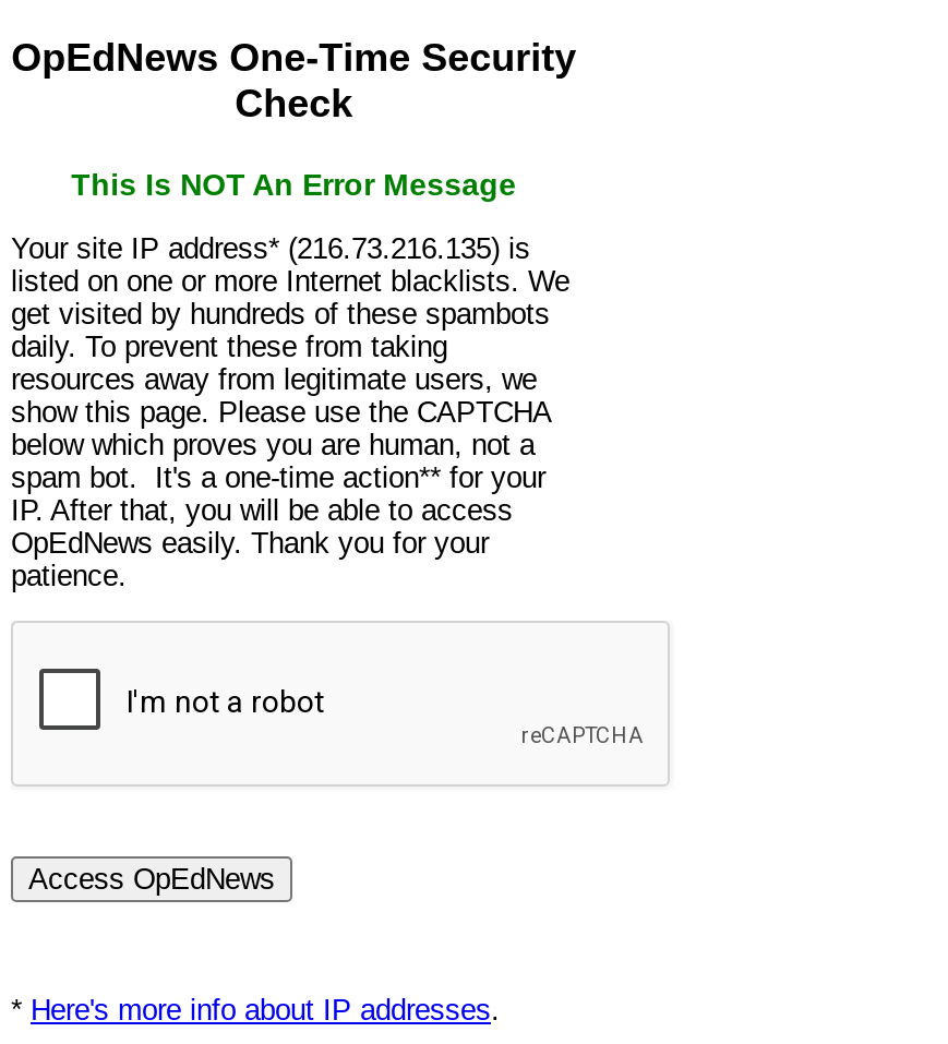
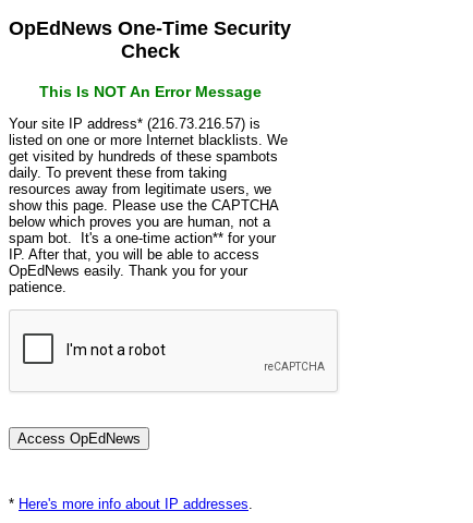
- Your site IP address* (216.73.216.135) is
+ Your site IP address* (216.73.216.57) is
